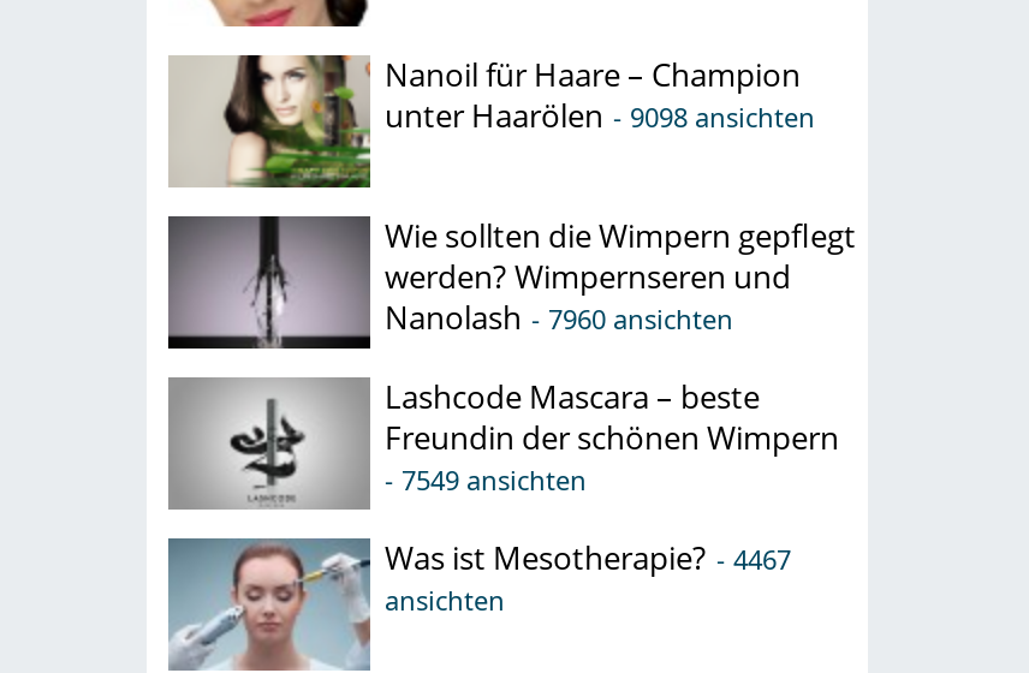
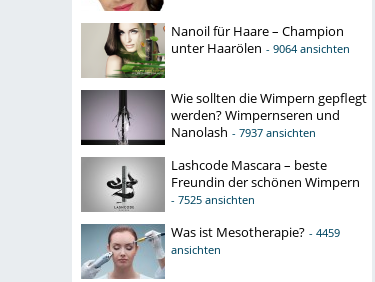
- unter Haarölen - 9098 ansichten
+ unter Haarölen - 9064 ansichten

- Nanolash - 7960 ansichten
+ Nanolash - 7937 ansichten

- - 7549 ansichten
+ - 7525 ansichten

- Was ist Mesotherapie? - 4467
+ Was ist Mesotherapie? - 4459
